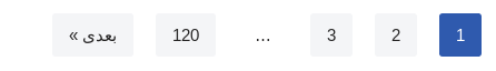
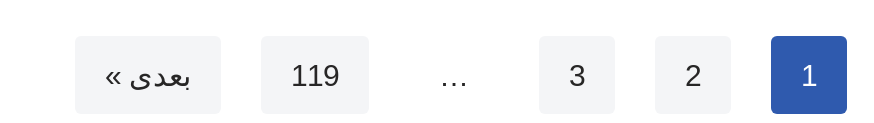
- 120
+ 119
